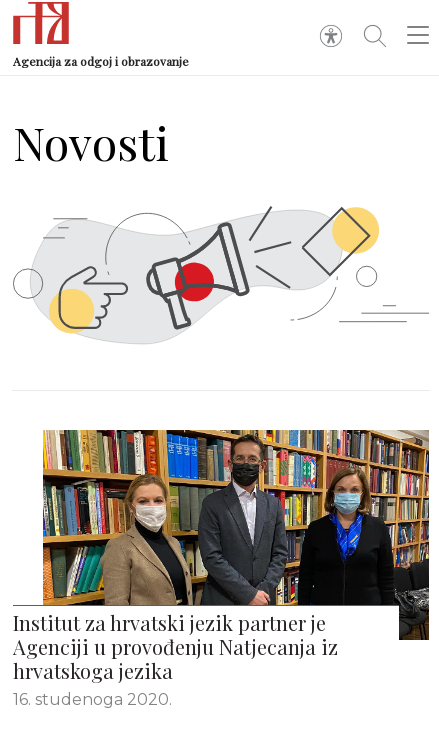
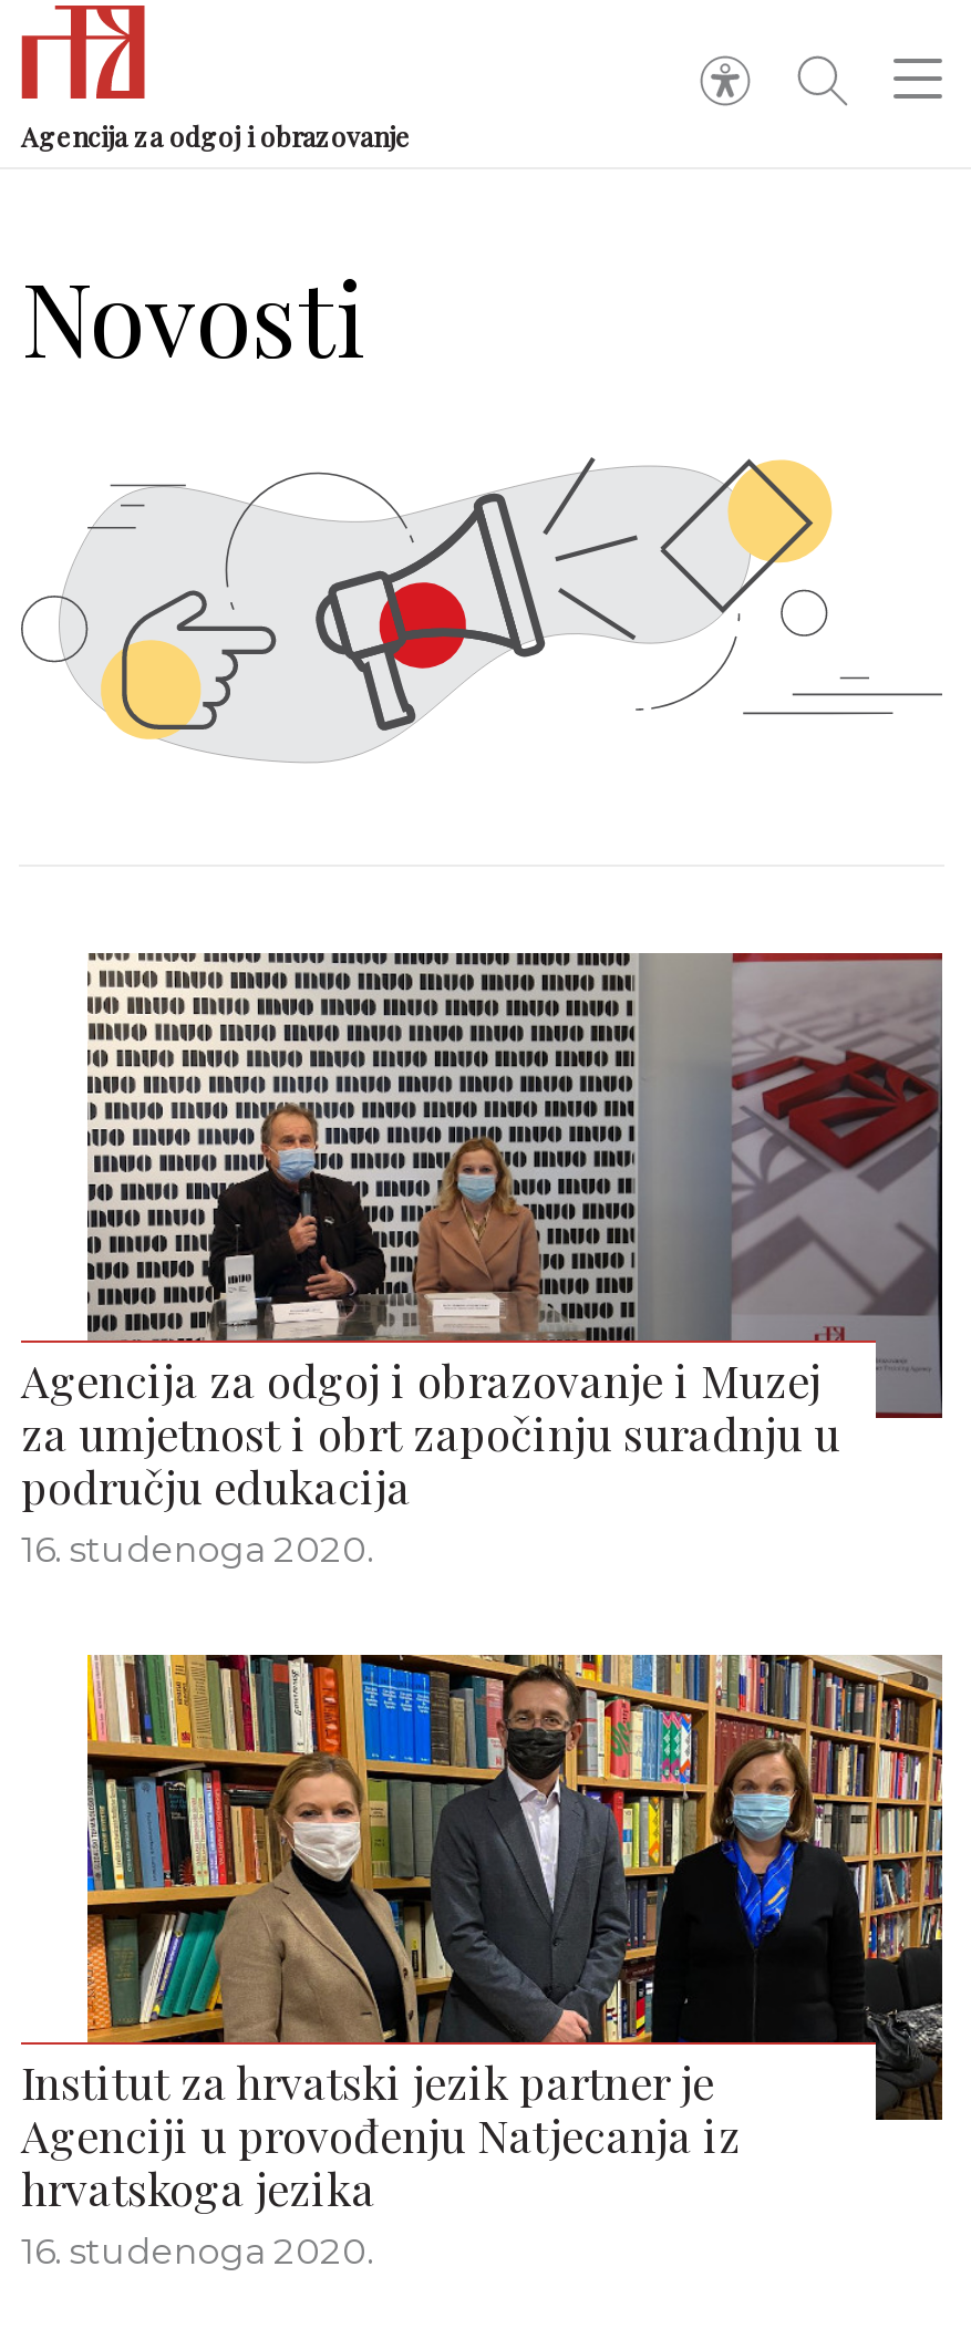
+ [image]
+ Agencija za odgoj i obrazovanje i Muzej
+ za umjetnost i obrt započinju suradnju u
+ području edukacija
+ 16. studenoga 2020.
